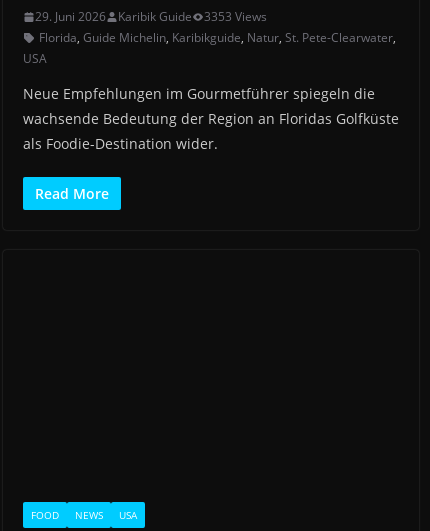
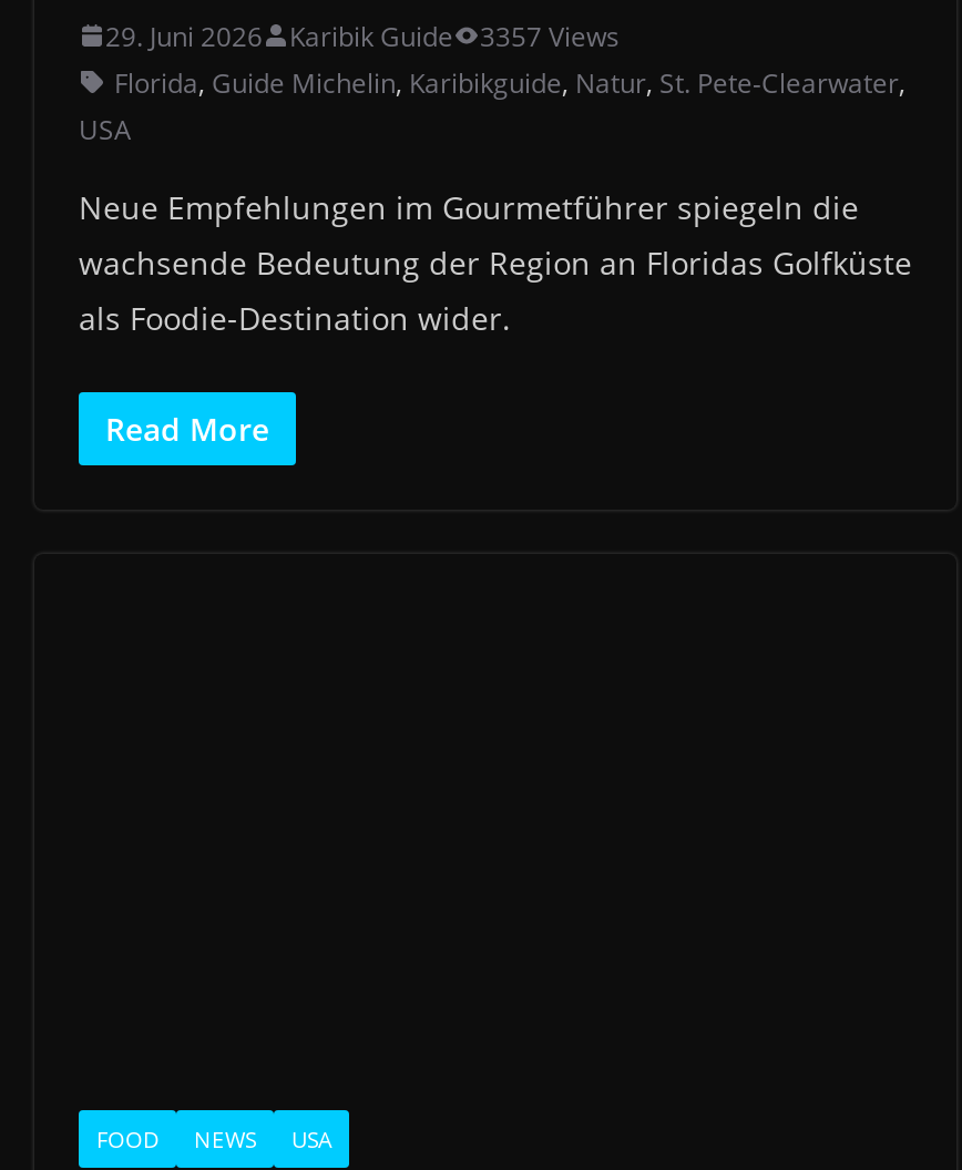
- 29. Juni 2026 Karibik Guide 3353 Views
+ 29. Juni 2026 Karibik Guide 3357 Views
